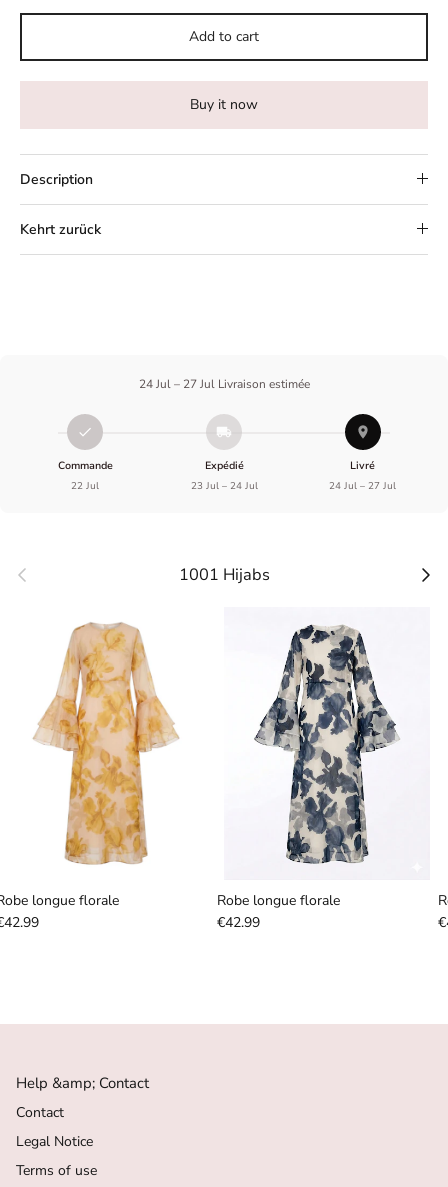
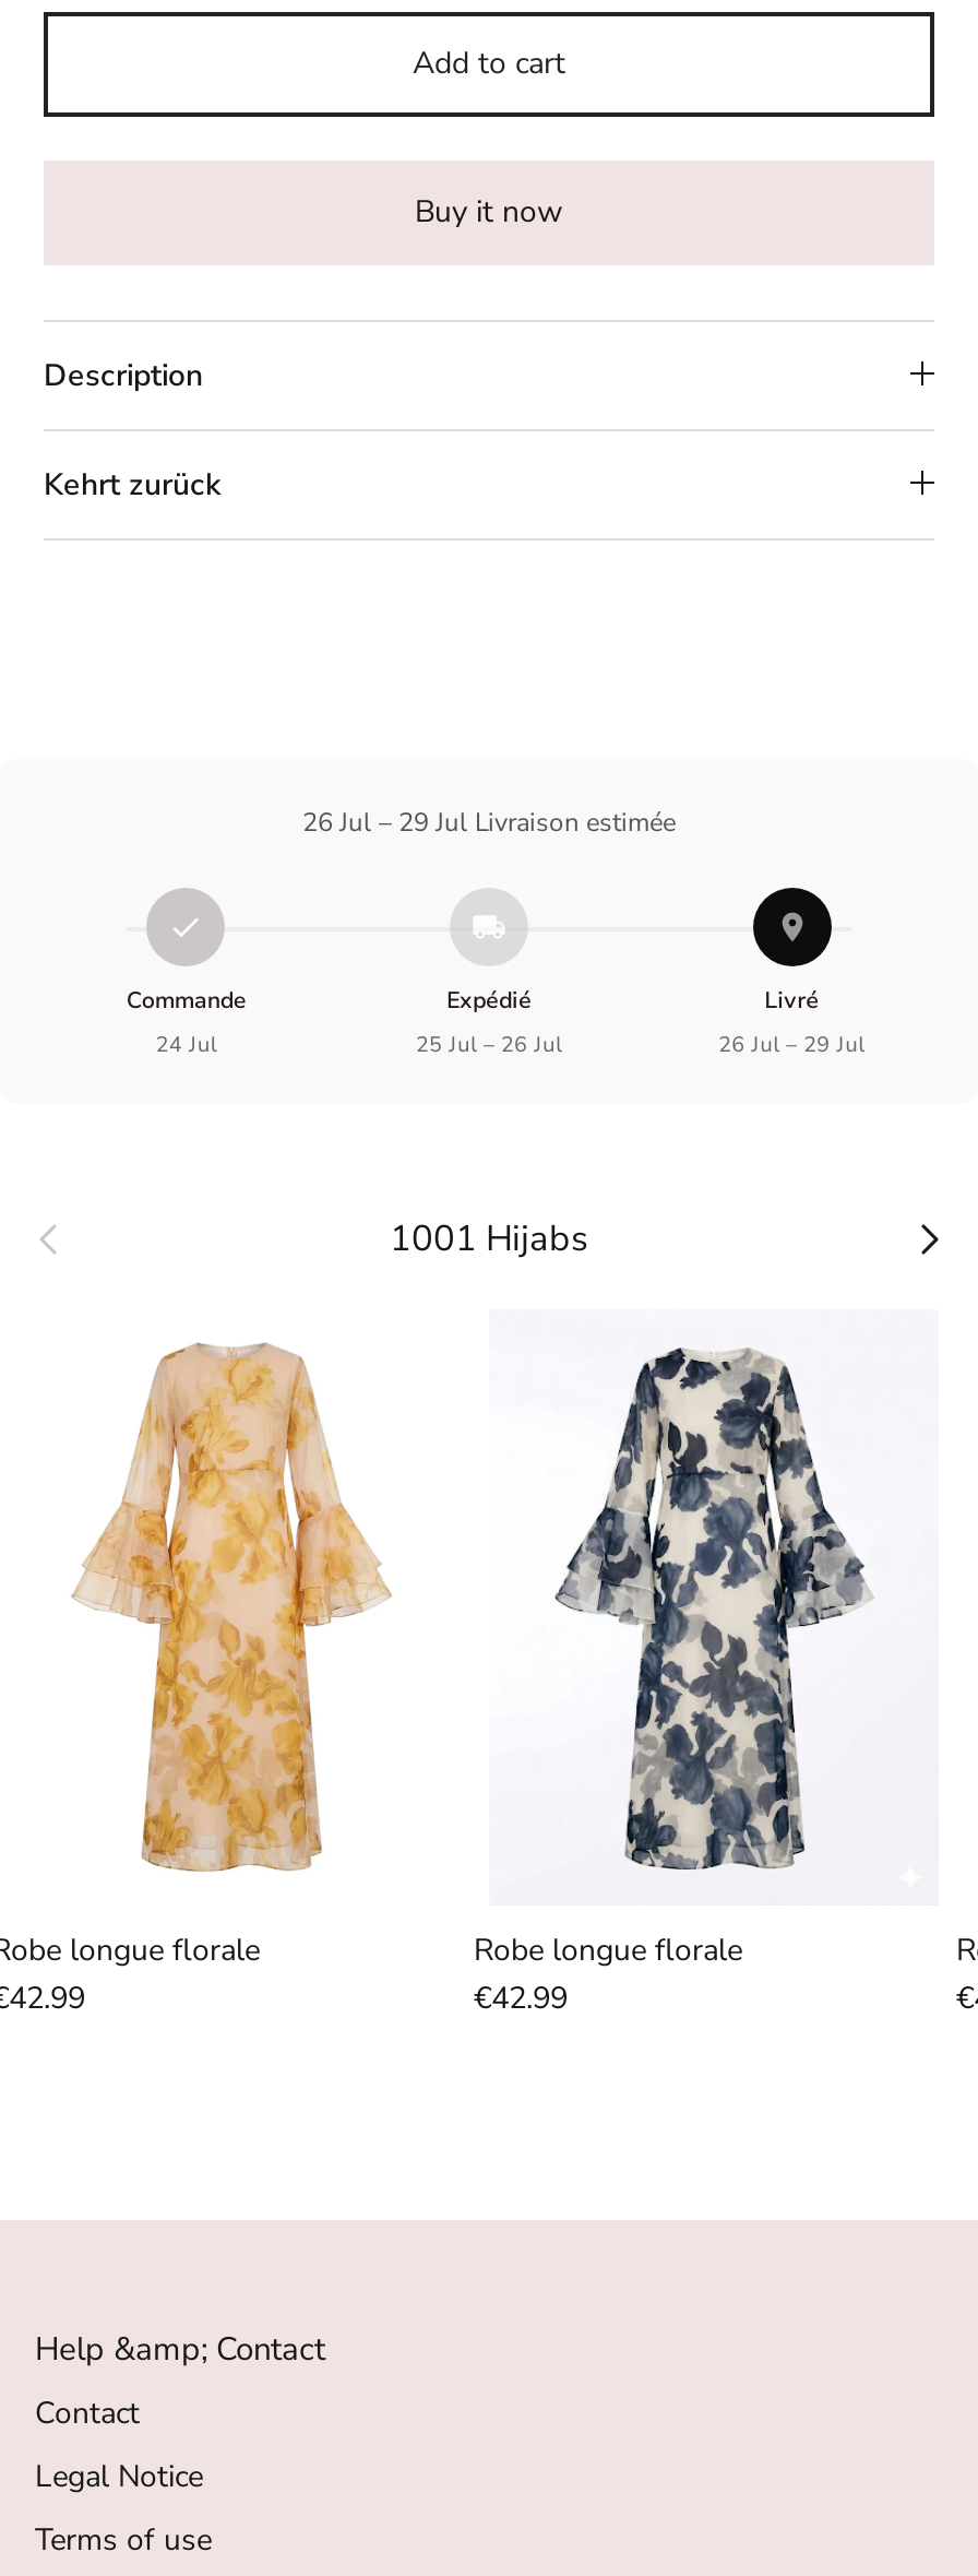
- 24 Jul – 27 Jul Livraison estimée
+ 26 Jul – 29 Jul Livraison estimée

- 22 Jul
+ 24 Jul

- 23 Jul – 24 Jul
+ 25 Jul – 26 Jul

- 24 Jul – 27 Jul
+ 26 Jul – 29 Jul
